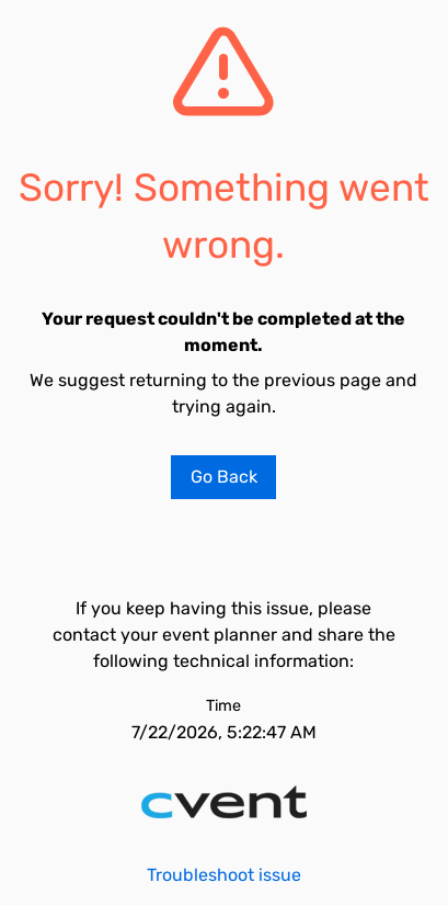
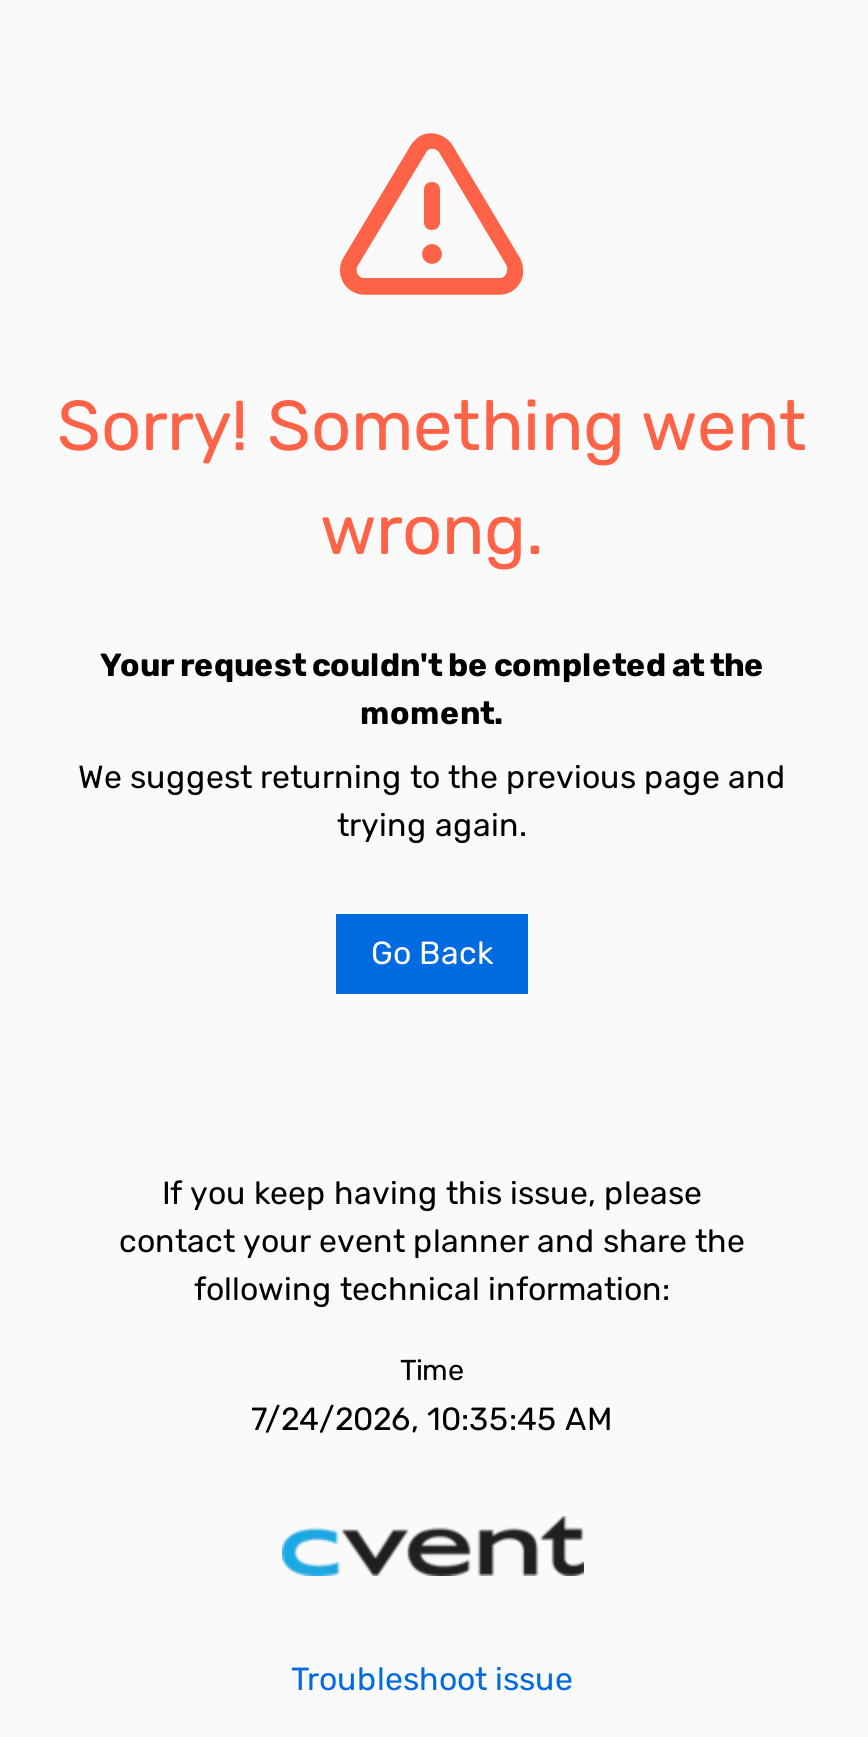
- 7/22/2026, 5:22:47 AM
+ 7/24/2026, 10:35:45 AM
